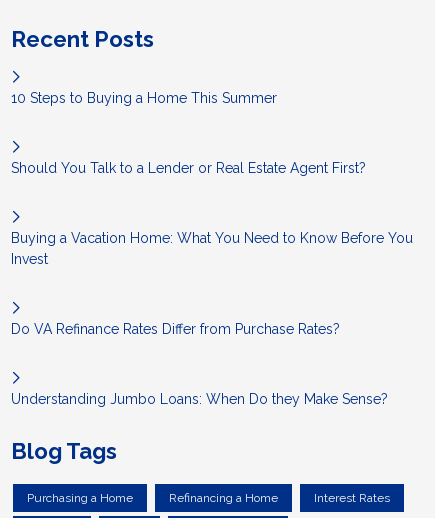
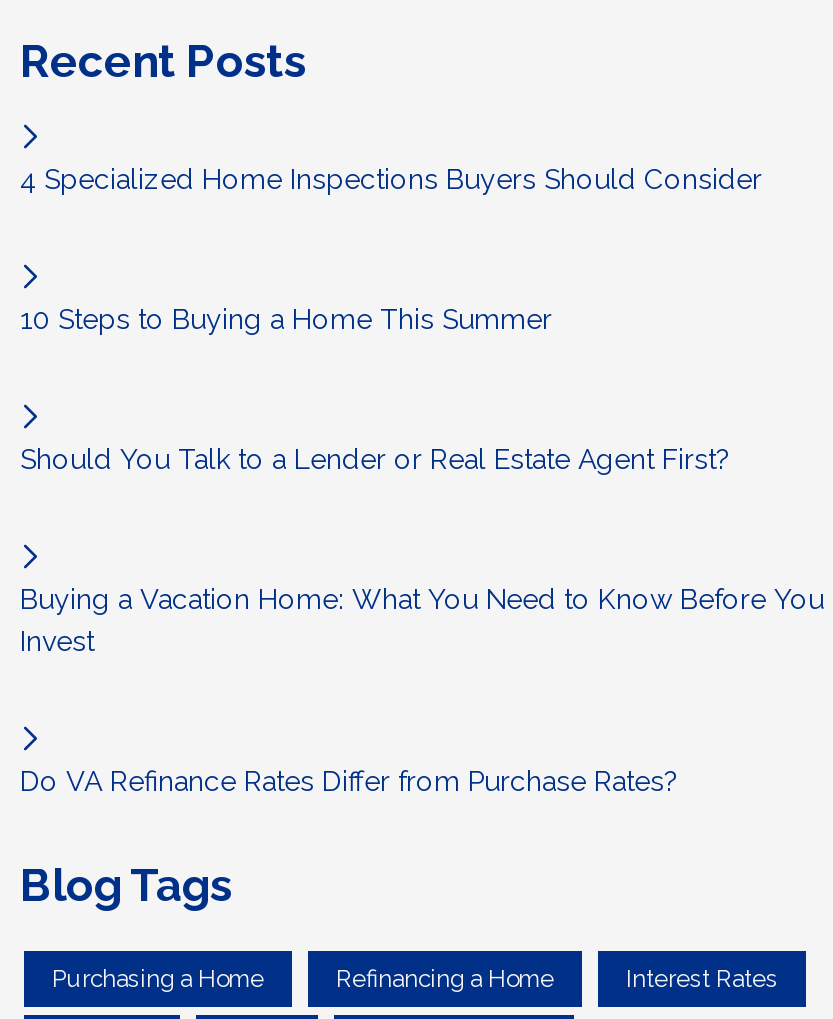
+ 4 Specialized Home Inspections Buyers Should Consider

moved down: 10 Steps to Buying a Home This Summer | Should You Talk to a Lender or Real Estate Agent First? | Buying a Vacation Home: What You Need to Know Before You | Invest | Do VA Refinance Rates Differ from Purchase Rates?

- Understanding Jumbo Loans: When Do they Make Sense?
